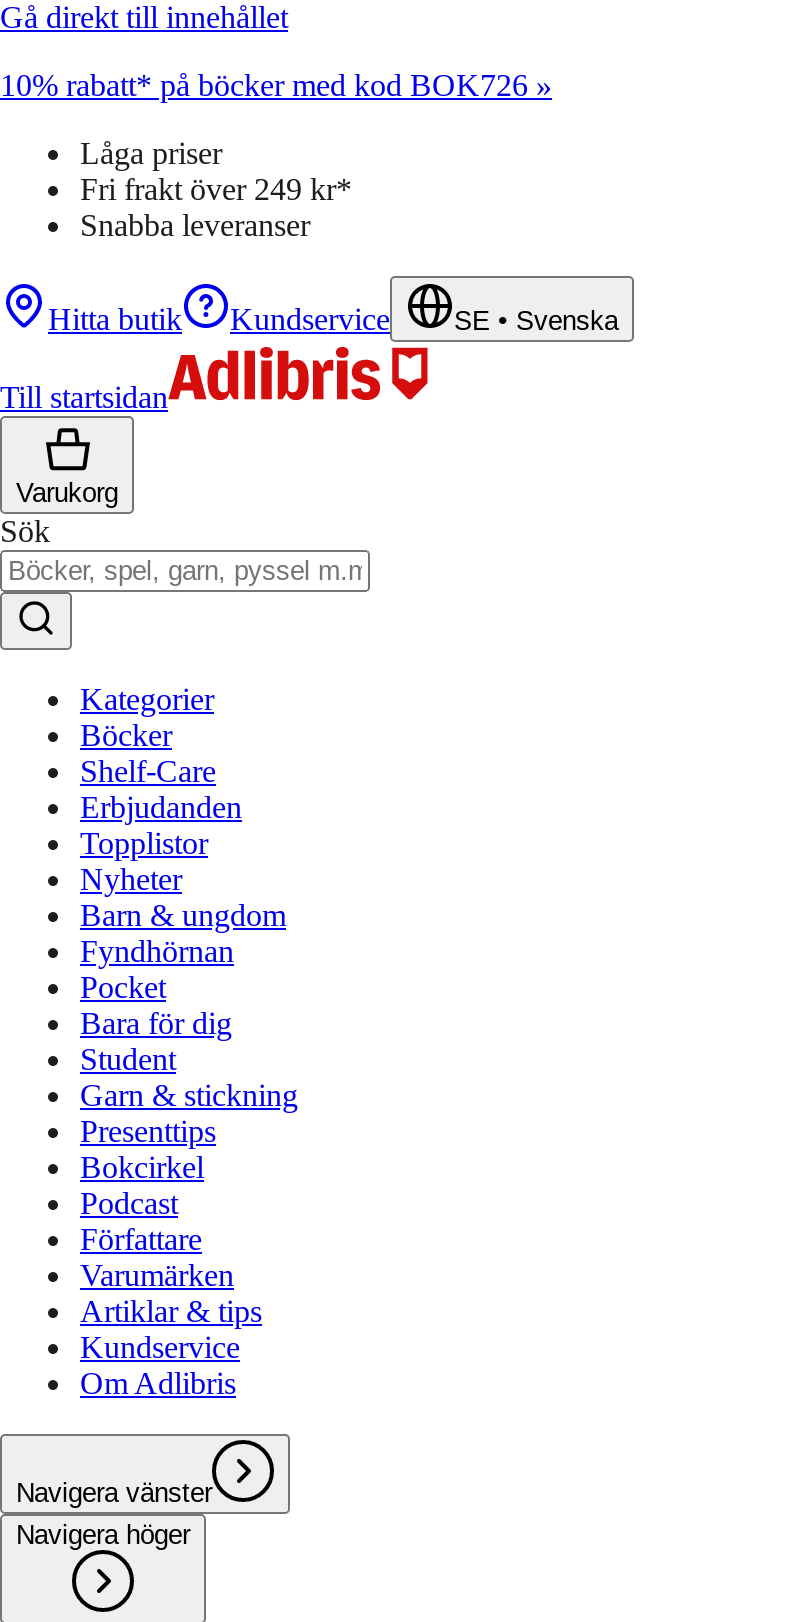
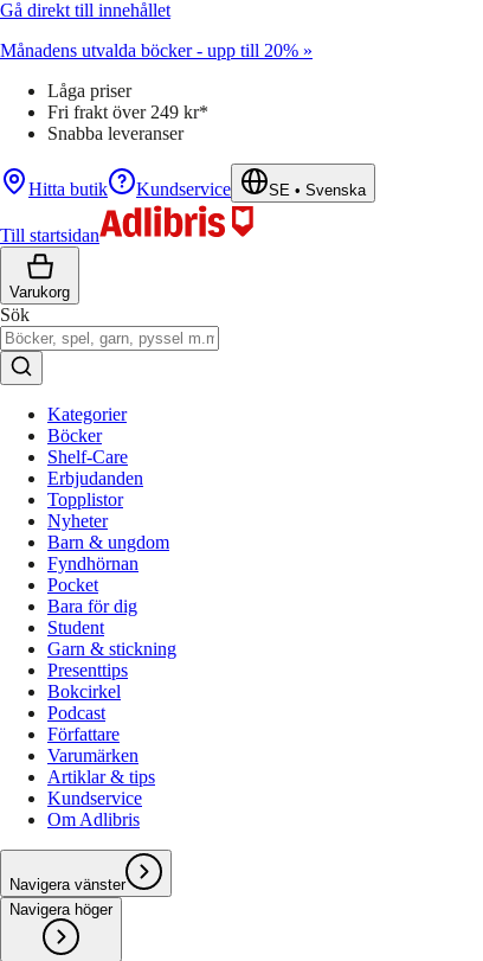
- 10% rabatt* på böcker med kod BOK726 »
+ Månadens utvalda böcker - upp till 20% »
